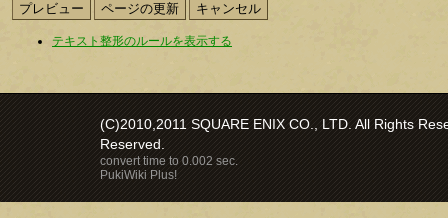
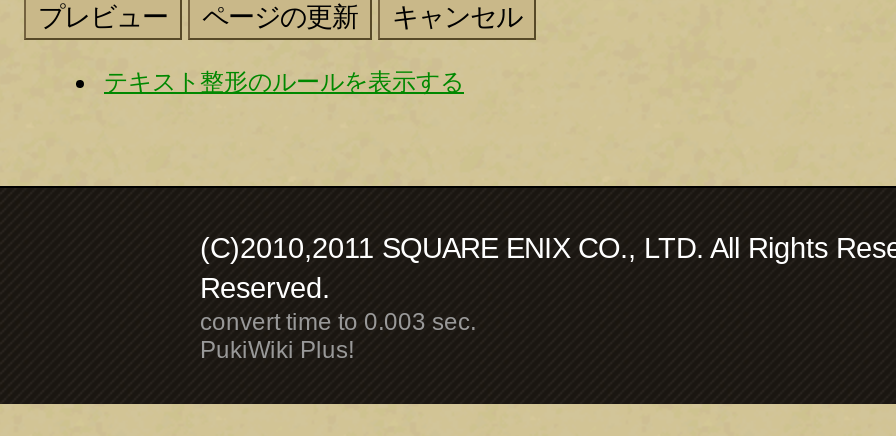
- convert time to 0.002 sec.
+ convert time to 0.003 sec.
